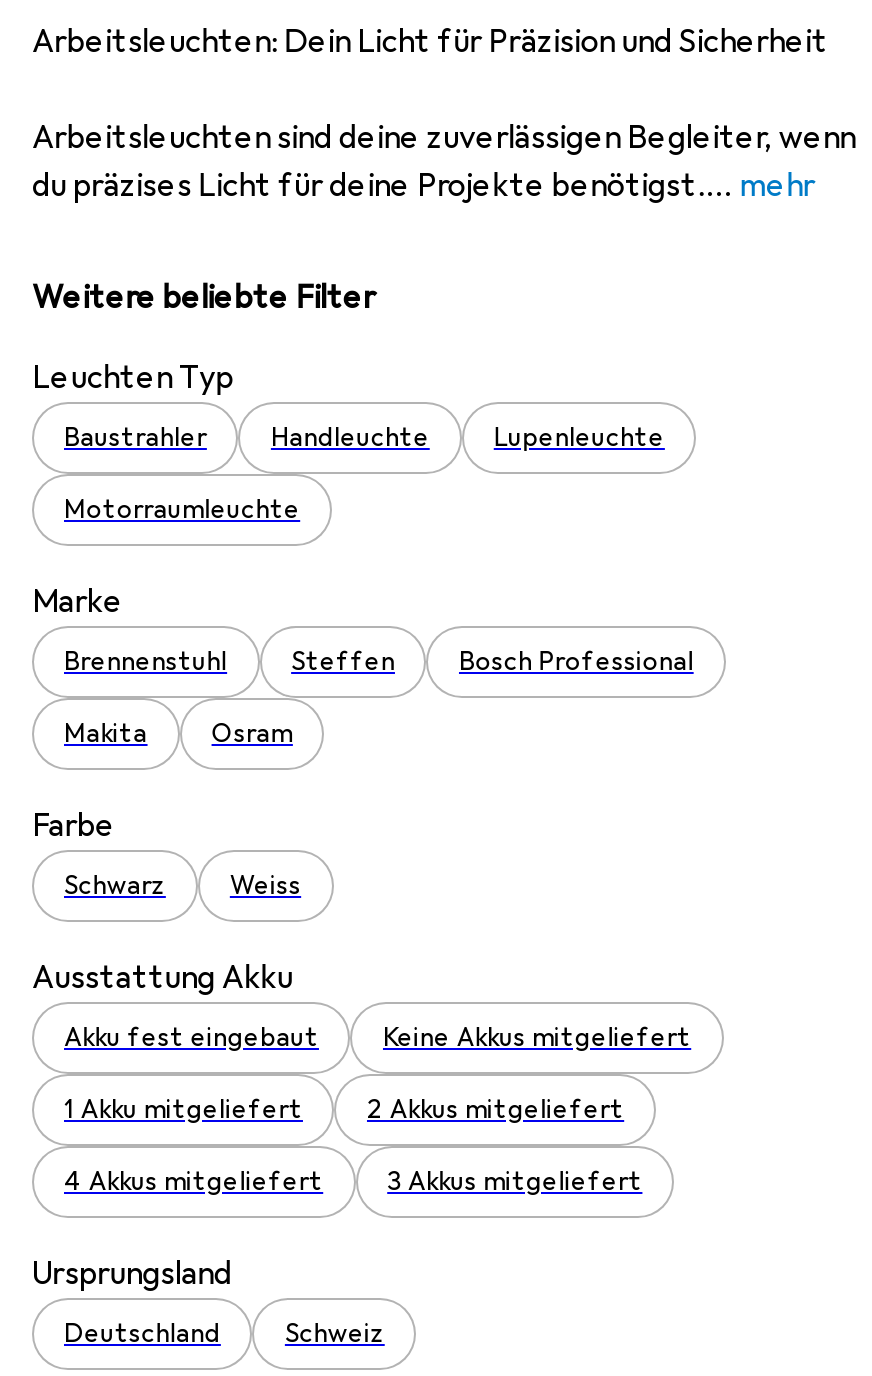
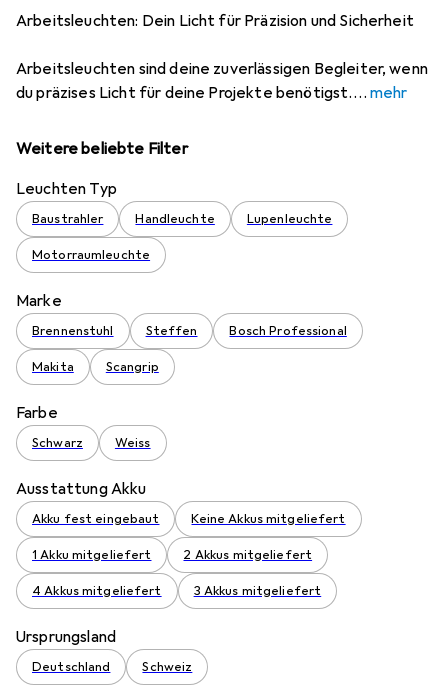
- Osram
+ Scangrip
